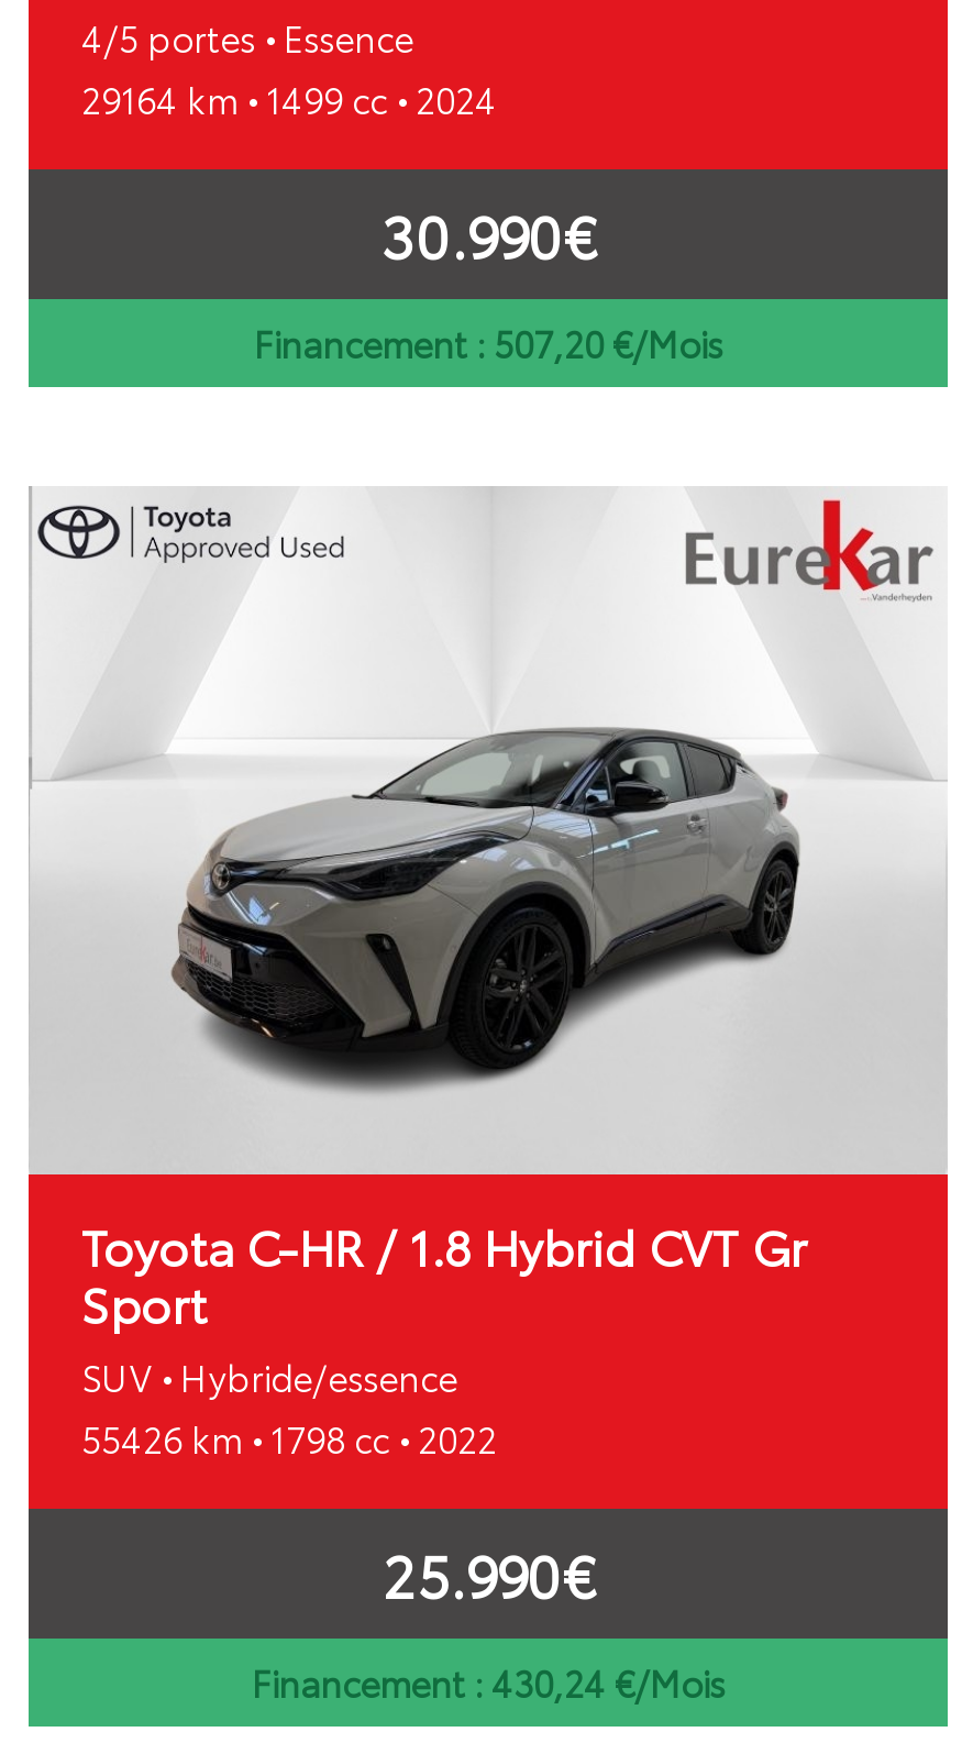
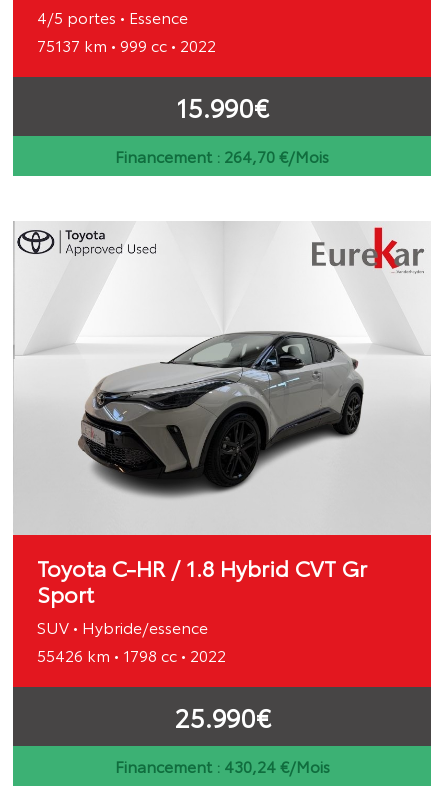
- 29164 km • 1499 cc • 2024
+ 75137 km • 999 cc • 2022

- 30.990€
+ 15.990€

- Financement : 507,20 €/Mois
+ Financement : 264,70 €/Mois
